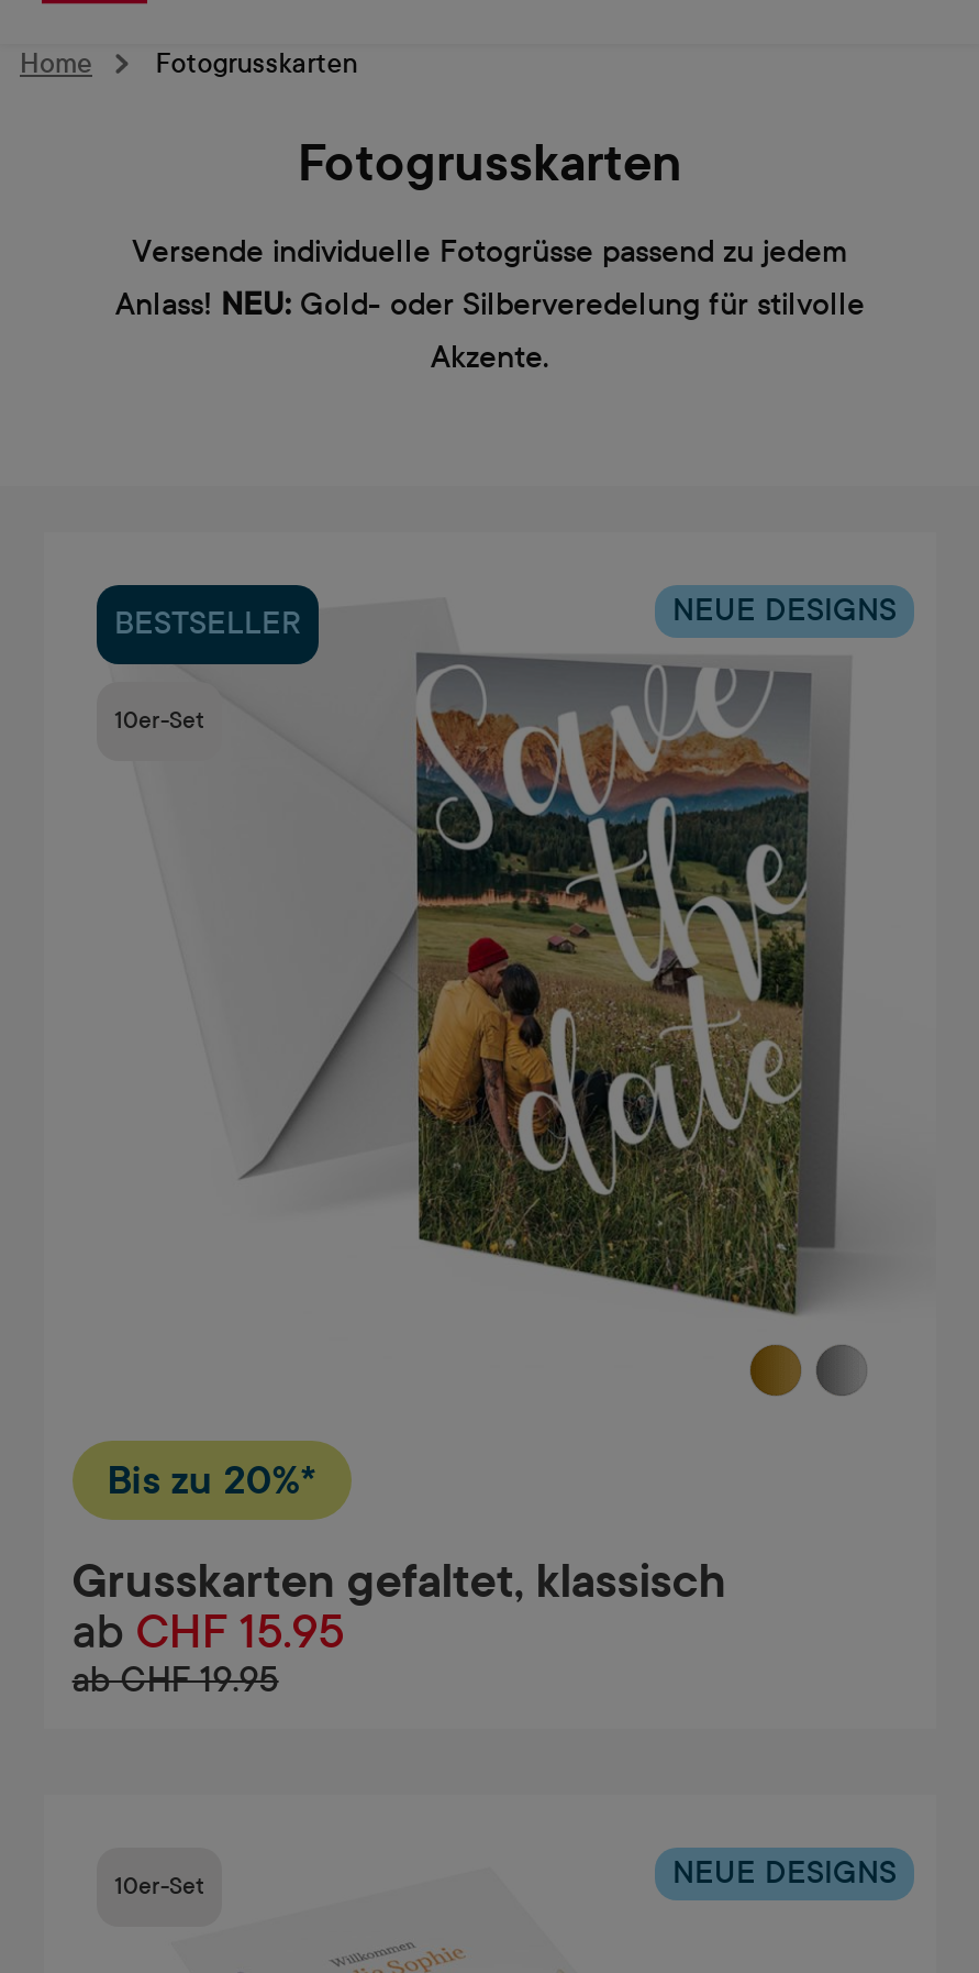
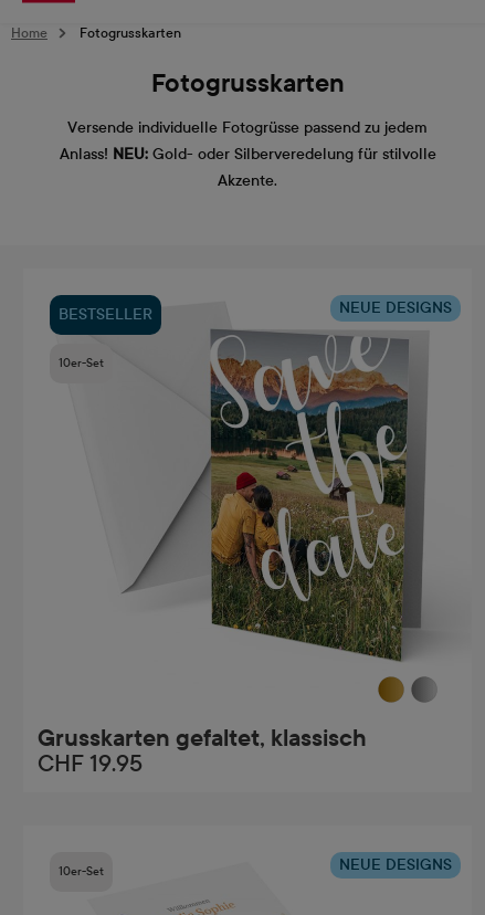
- Bis zu 20%*

- ab CHF 15.95
- ab CHF 19.95
+ CHF 19.95
